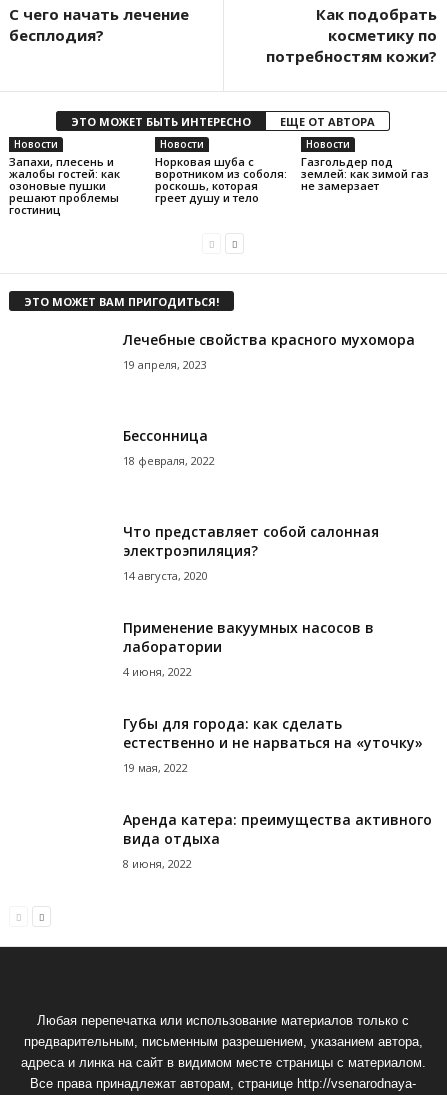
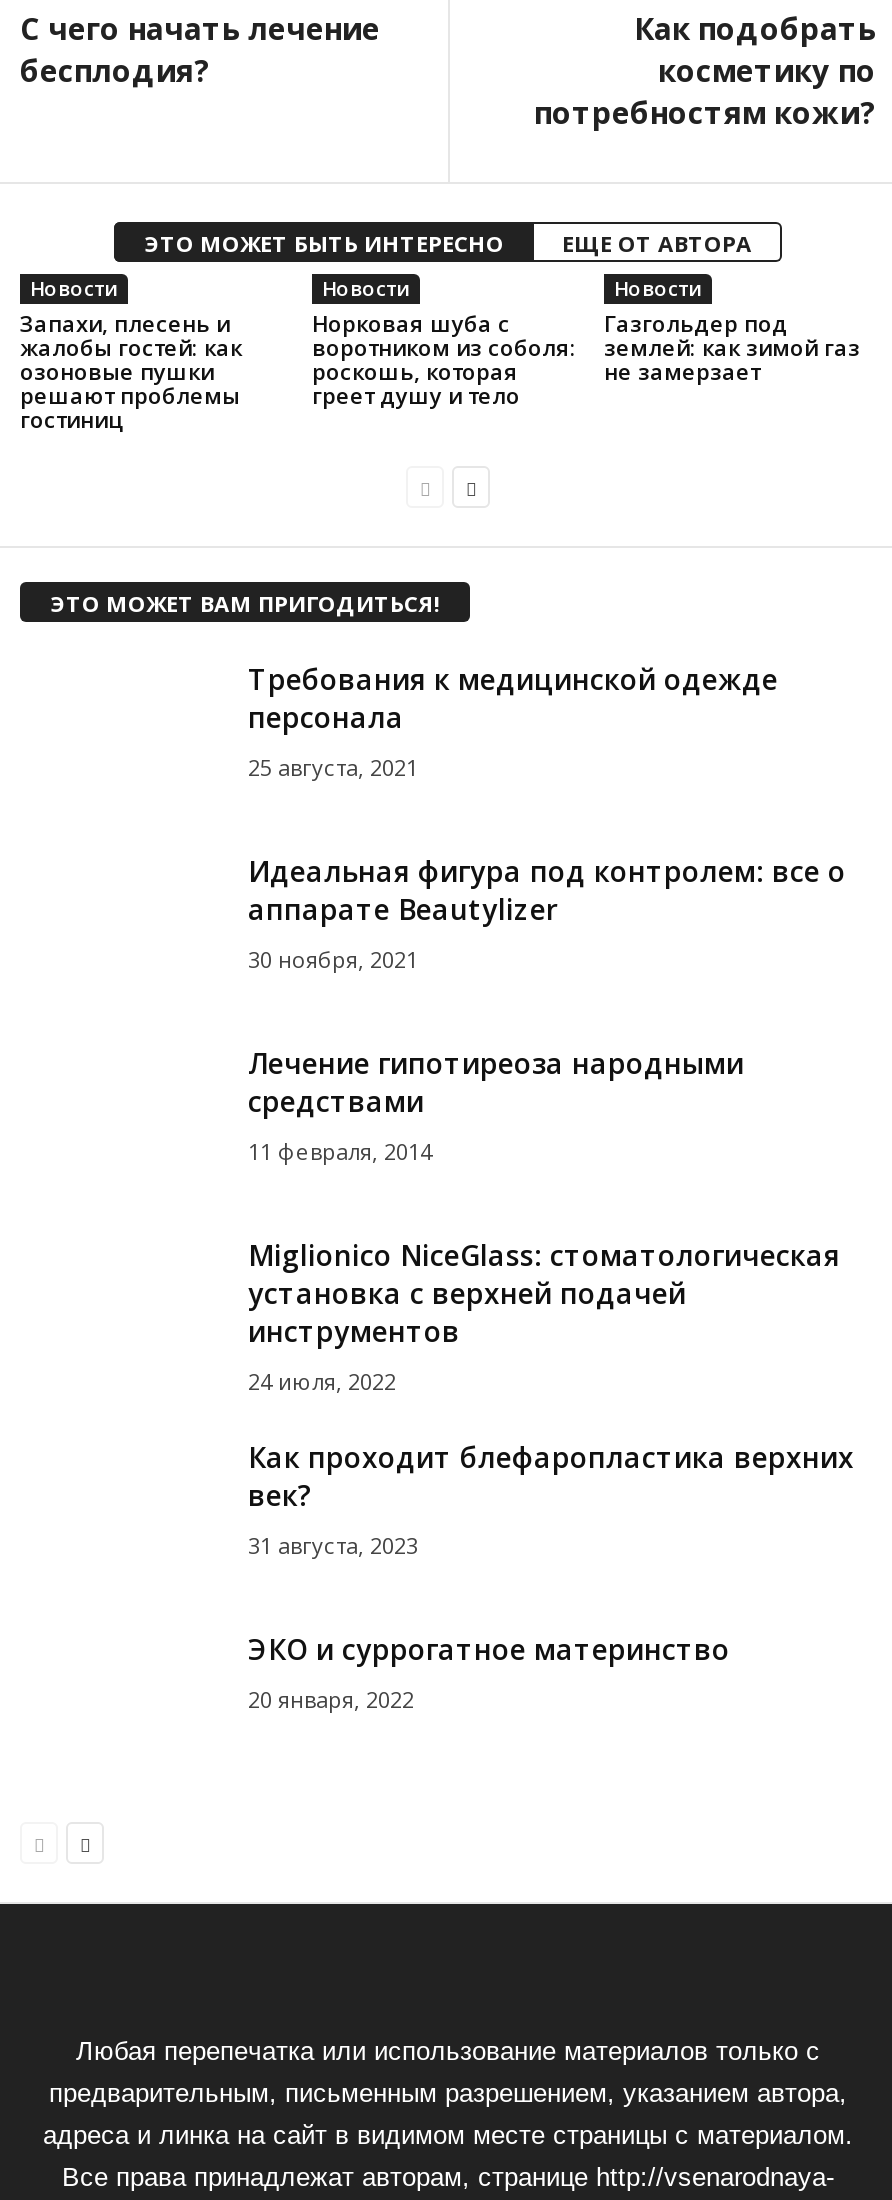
- Лечебные свойства красного мухомора
- 19 апреля, 2023
+ Требования к медицинской одежде
+ персонала
+ 25 августа, 2021

- Бессонница
- 18 февраля, 2022
+ Идеальная фигура под контролем: все о
+ аппарате Beautylizer
+ 30 ноября, 2021

- Что представляет собой салонная
- электроэпиляция?
- 14 августа, 2020
+ Лечение гипотиреоза народными
+ средствами
+ 11 февраля, 2014

- Применение вакуумных насосов в
- лаборатории
- 4 июня, 2022
+ Miglionico NiceGlass: стоматологическая
+ установка с верхней подачей
+ инструментов
+ 24 июля, 2022

- Губы для города: как сделать
- естественно и не нарваться на «уточку»
- 19 мая, 2022
+ Как проходит блефаропластика верхних
+ век?
+ 31 августа, 2023

- Аренда катера: преимущества активного
- вида отдыха
- 8 июня, 2022
+ ЭКО и суррогатное материнство
+ 20 января, 2022
